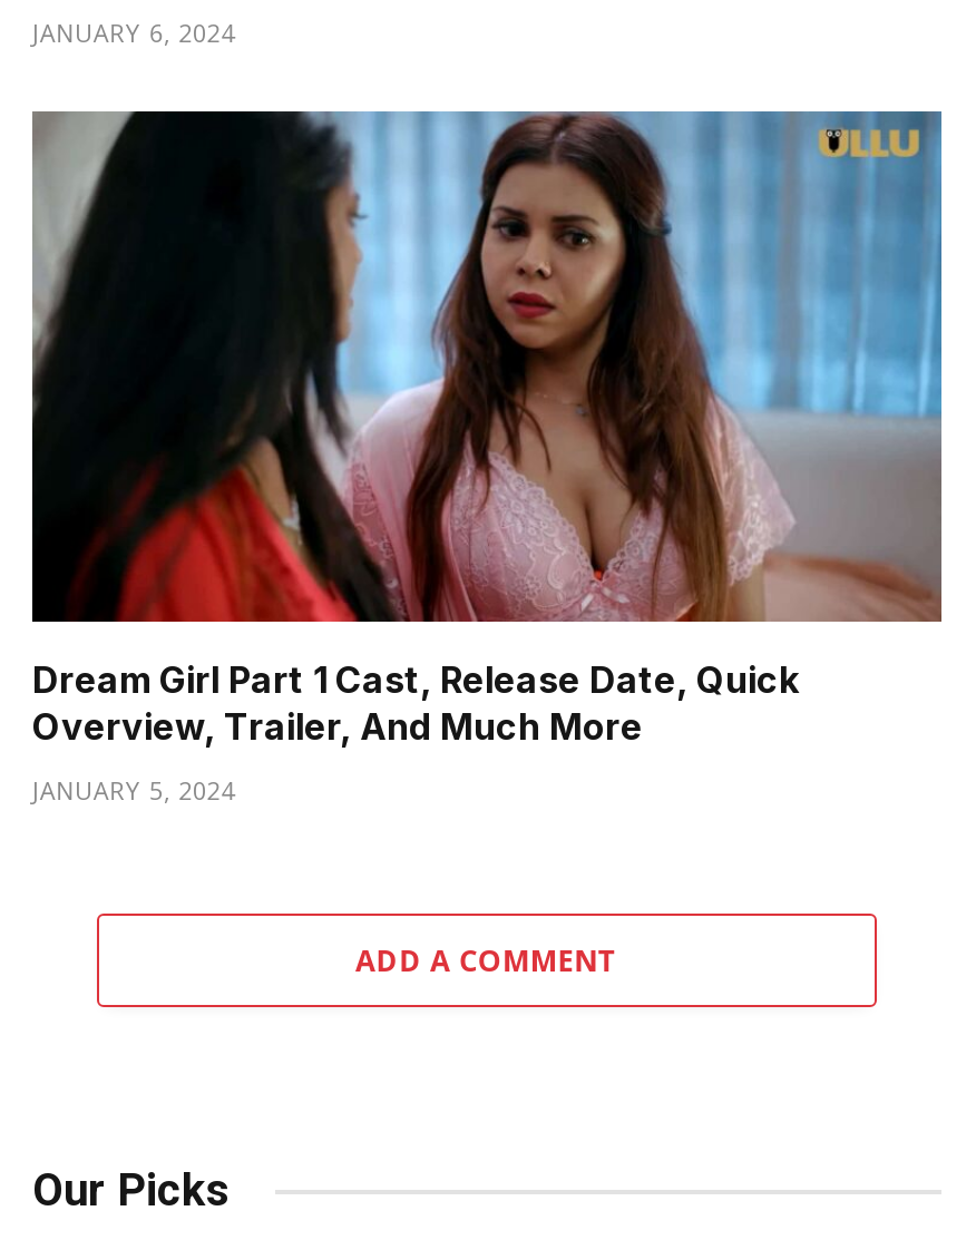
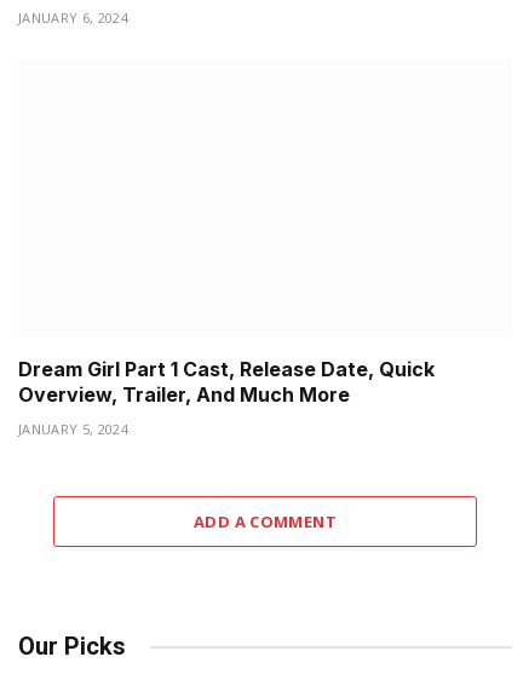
- [image]
